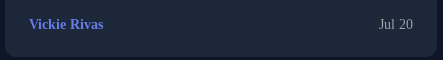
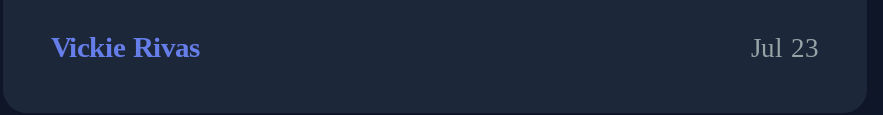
- Jul 20
+ Jul 23
